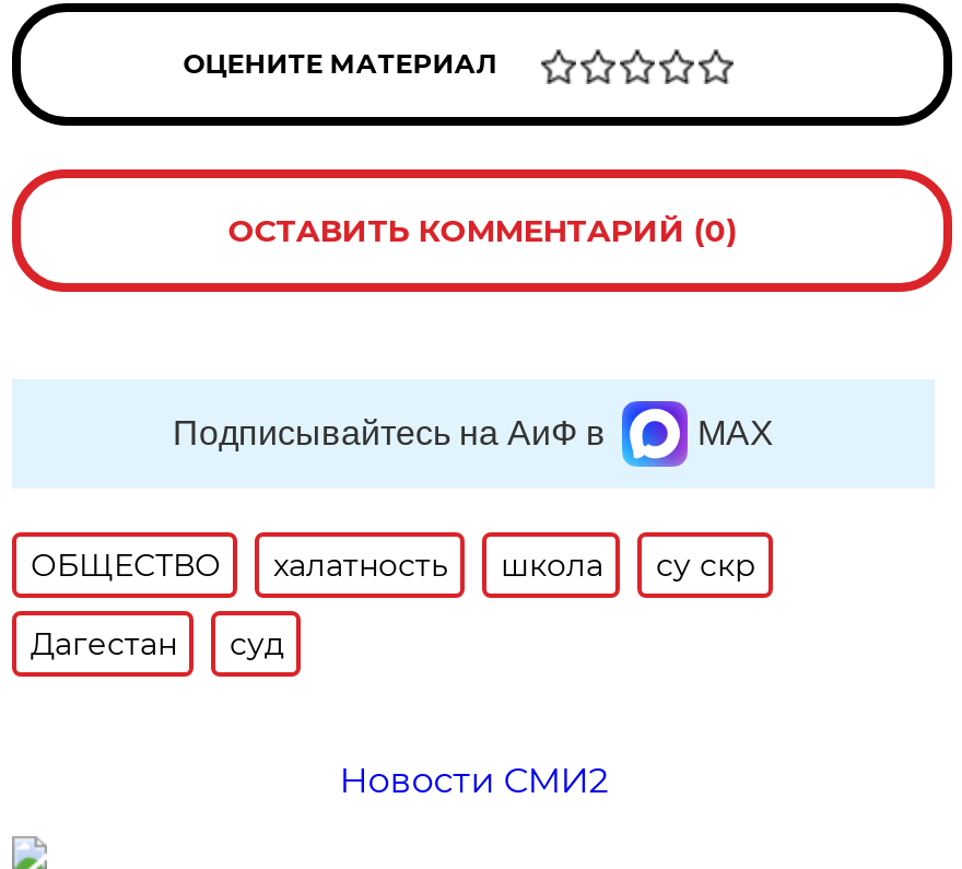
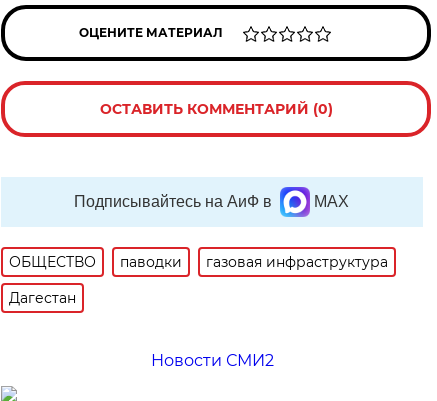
- халатность
- школа
- су скр
+ паводки
+ газовая инфраструктура

- суд
